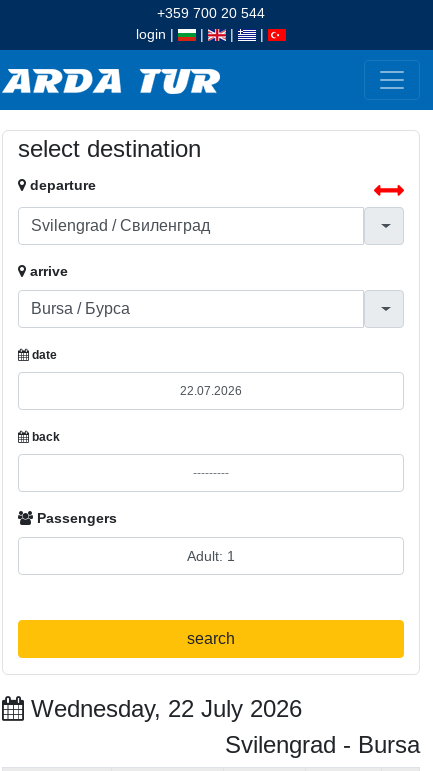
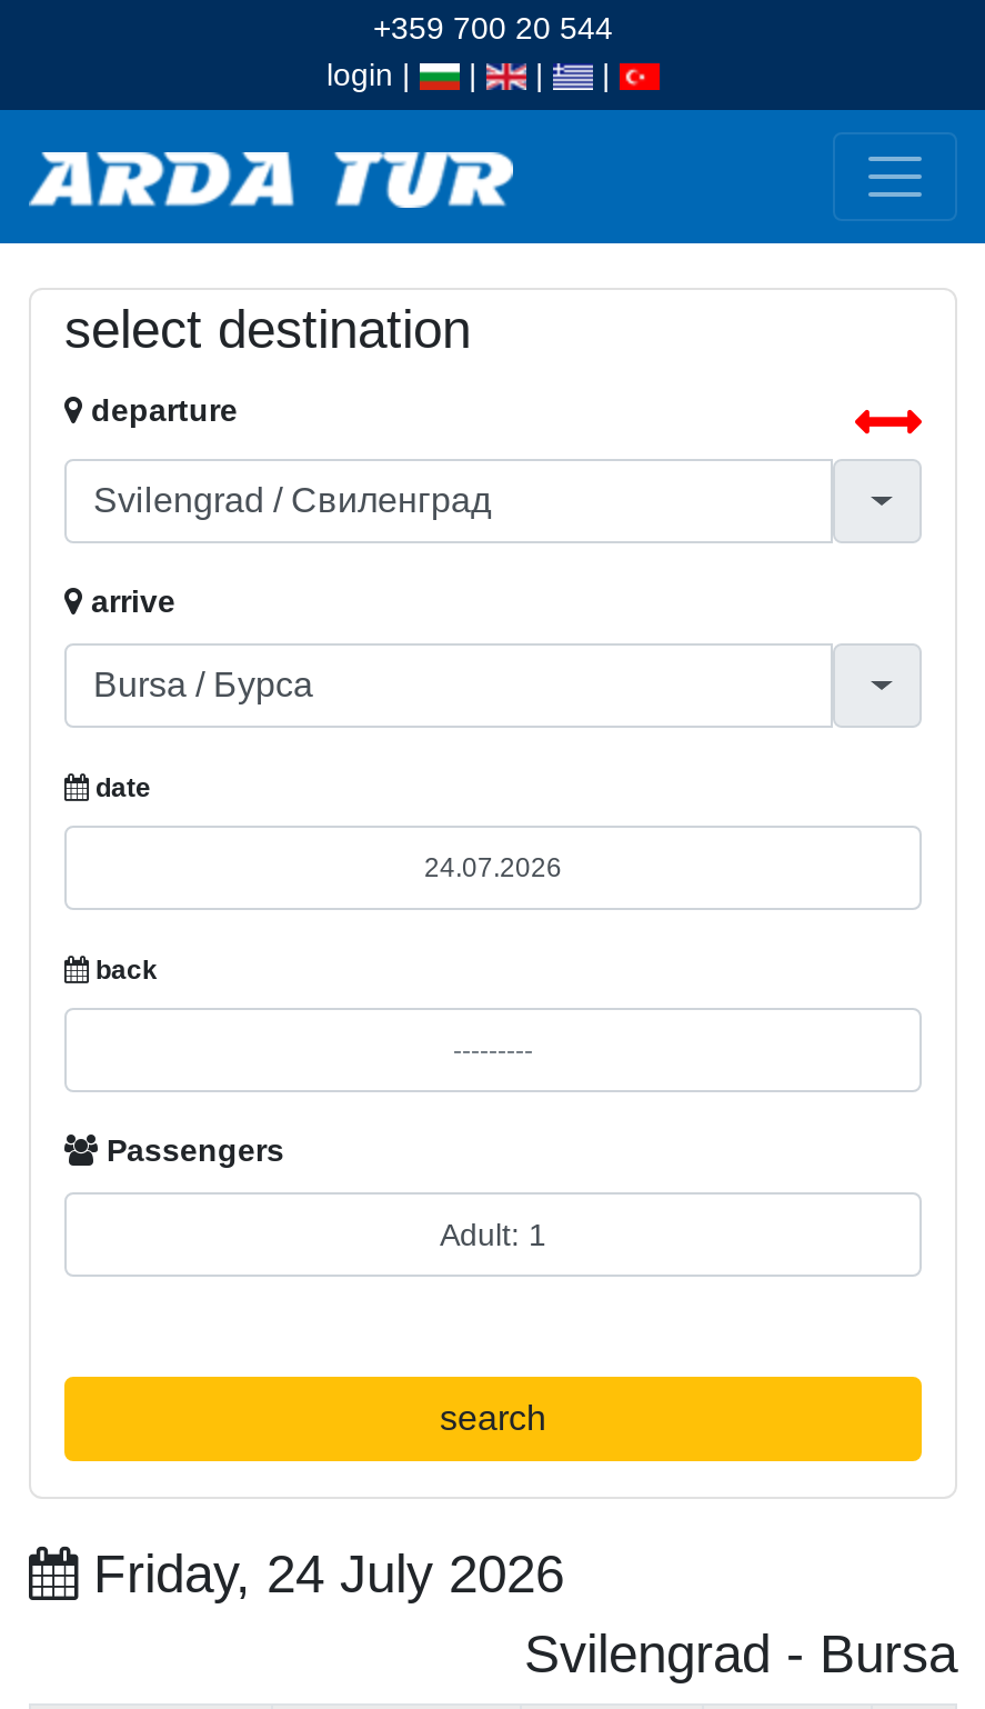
- Wednesday, 22 July 2026
+ Friday, 24 July 2026
